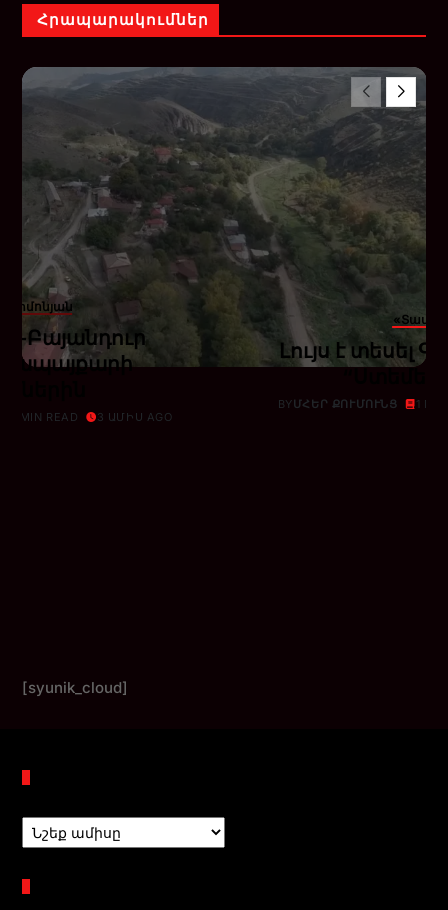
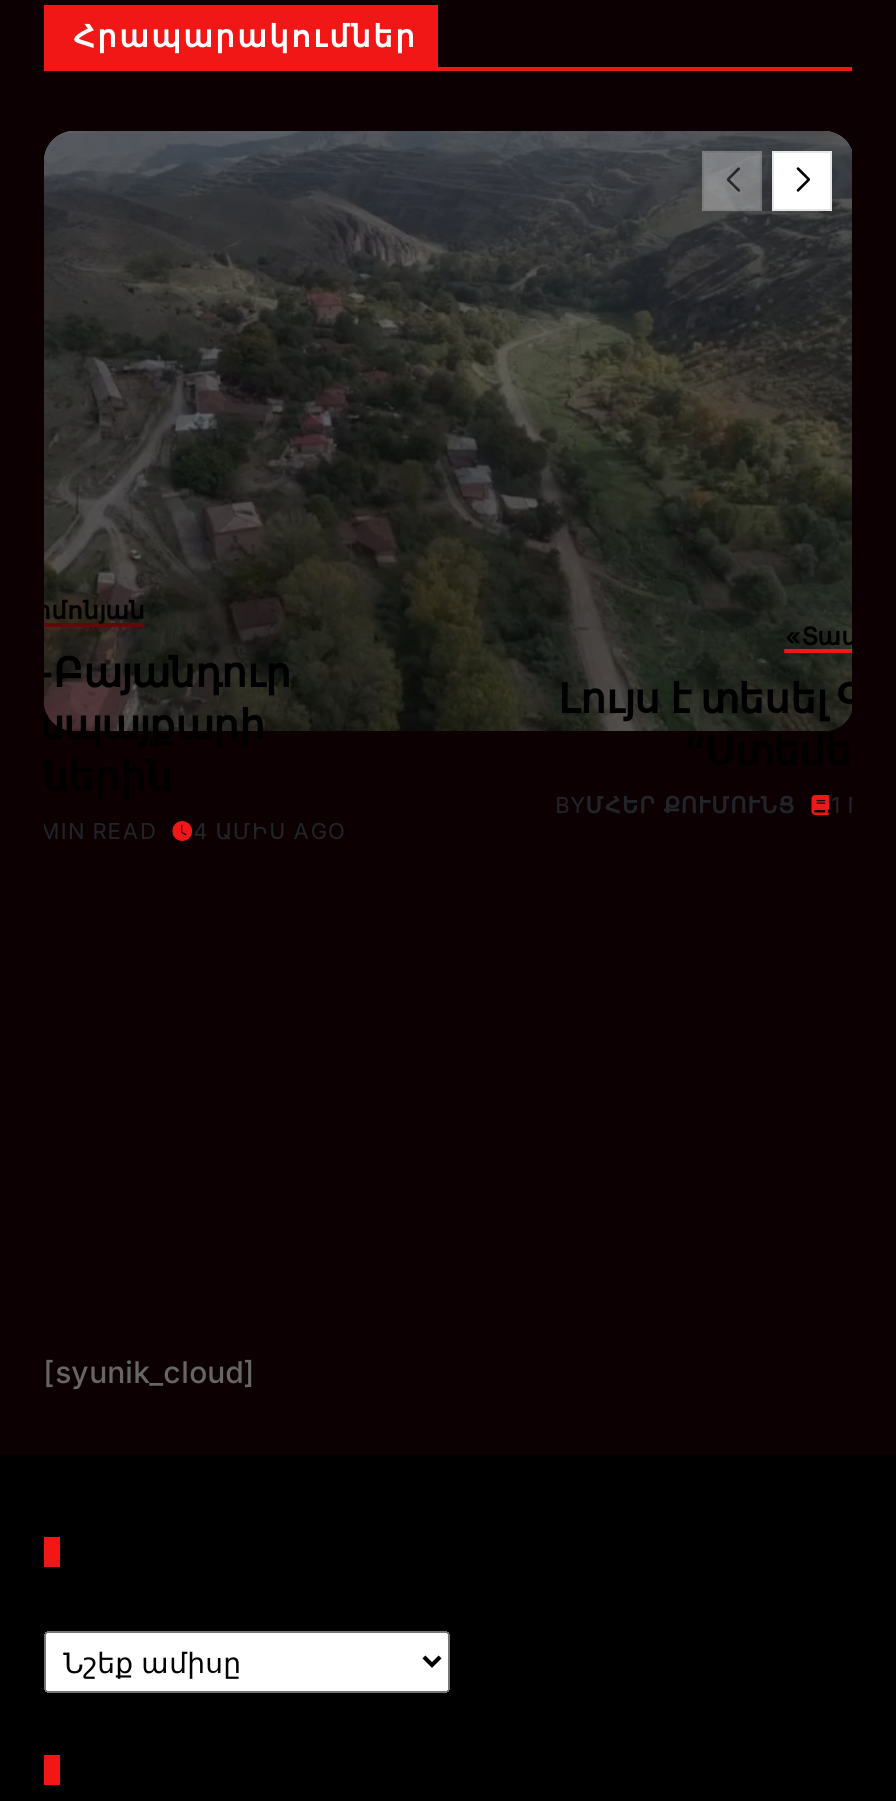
- 3 ԱՄԻՍ AGO
+ 4 ԱՄԻՍ AGO
